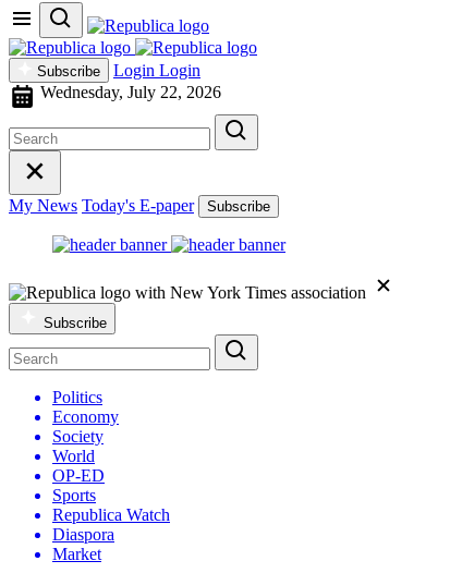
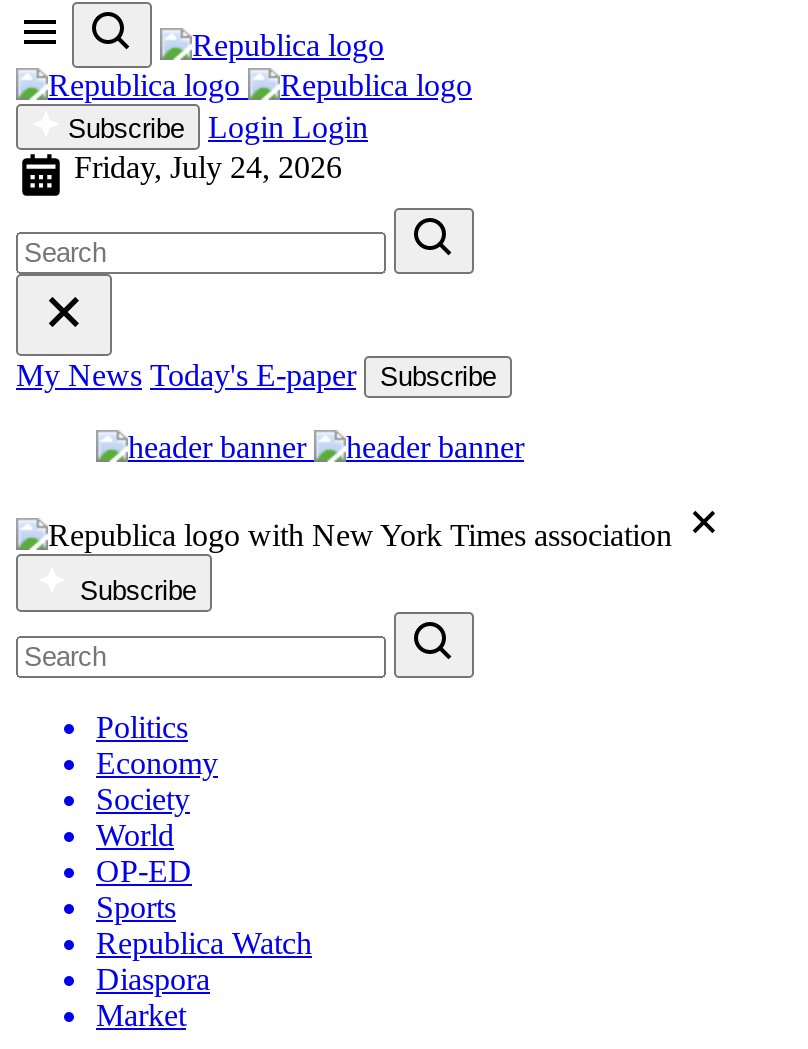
- Wednesday, July 22, 2026
+ Friday, July 24, 2026
